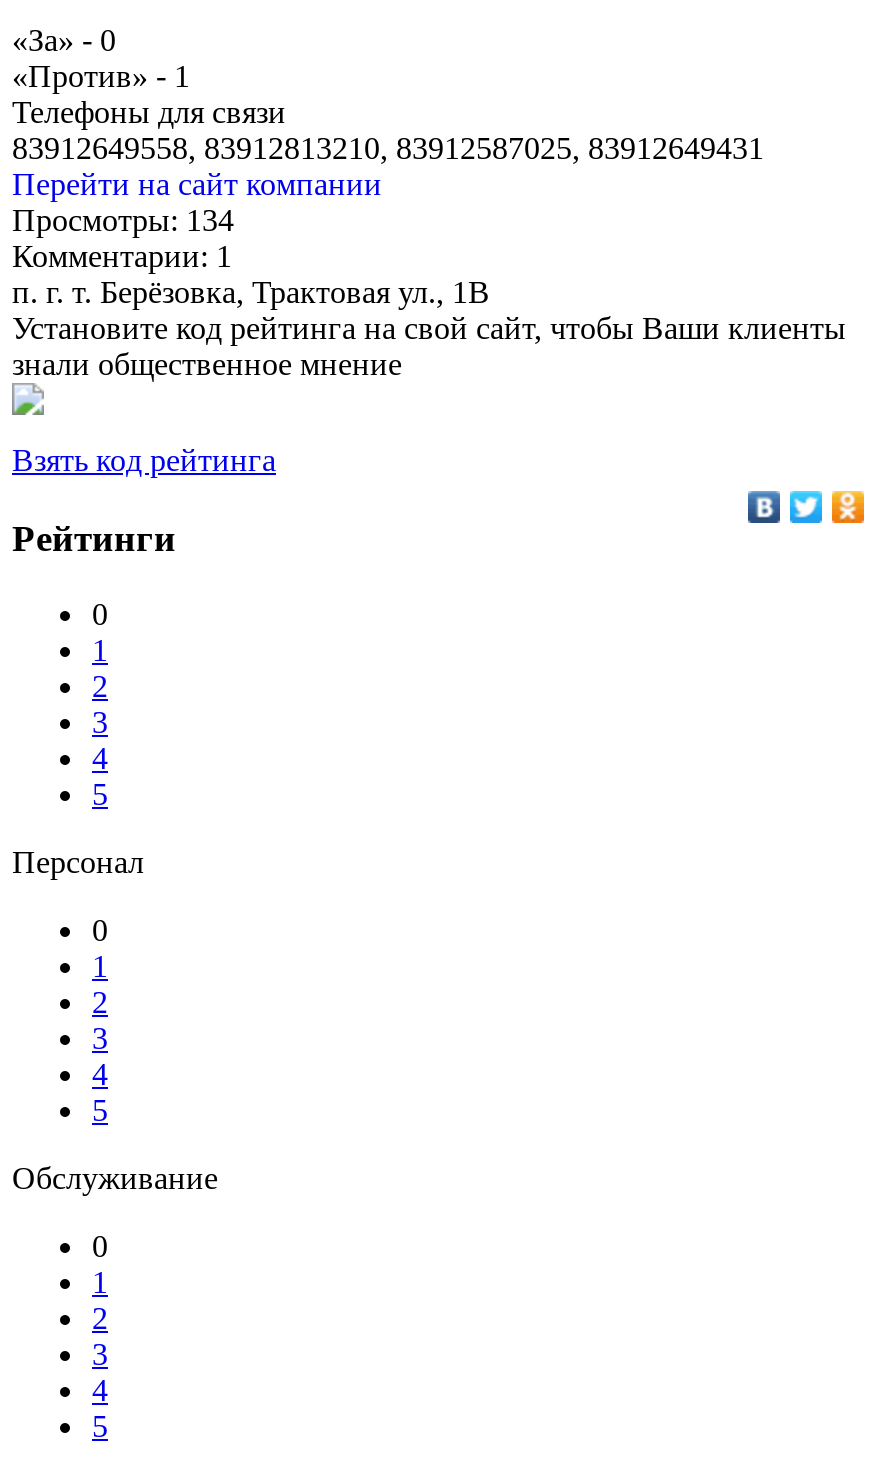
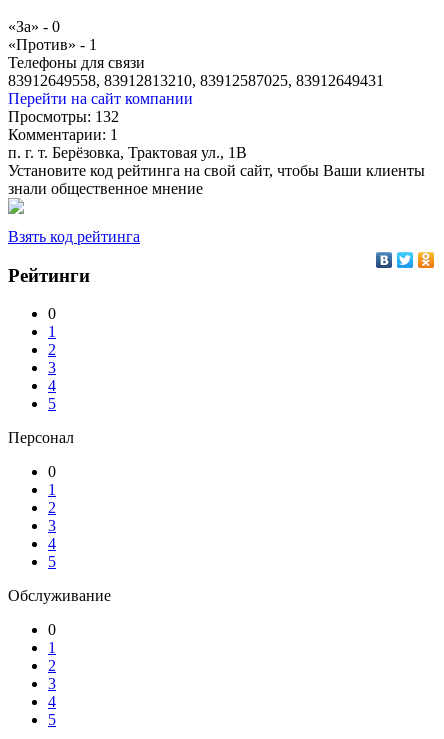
- Просмотры: 134
+ Просмотры: 132
